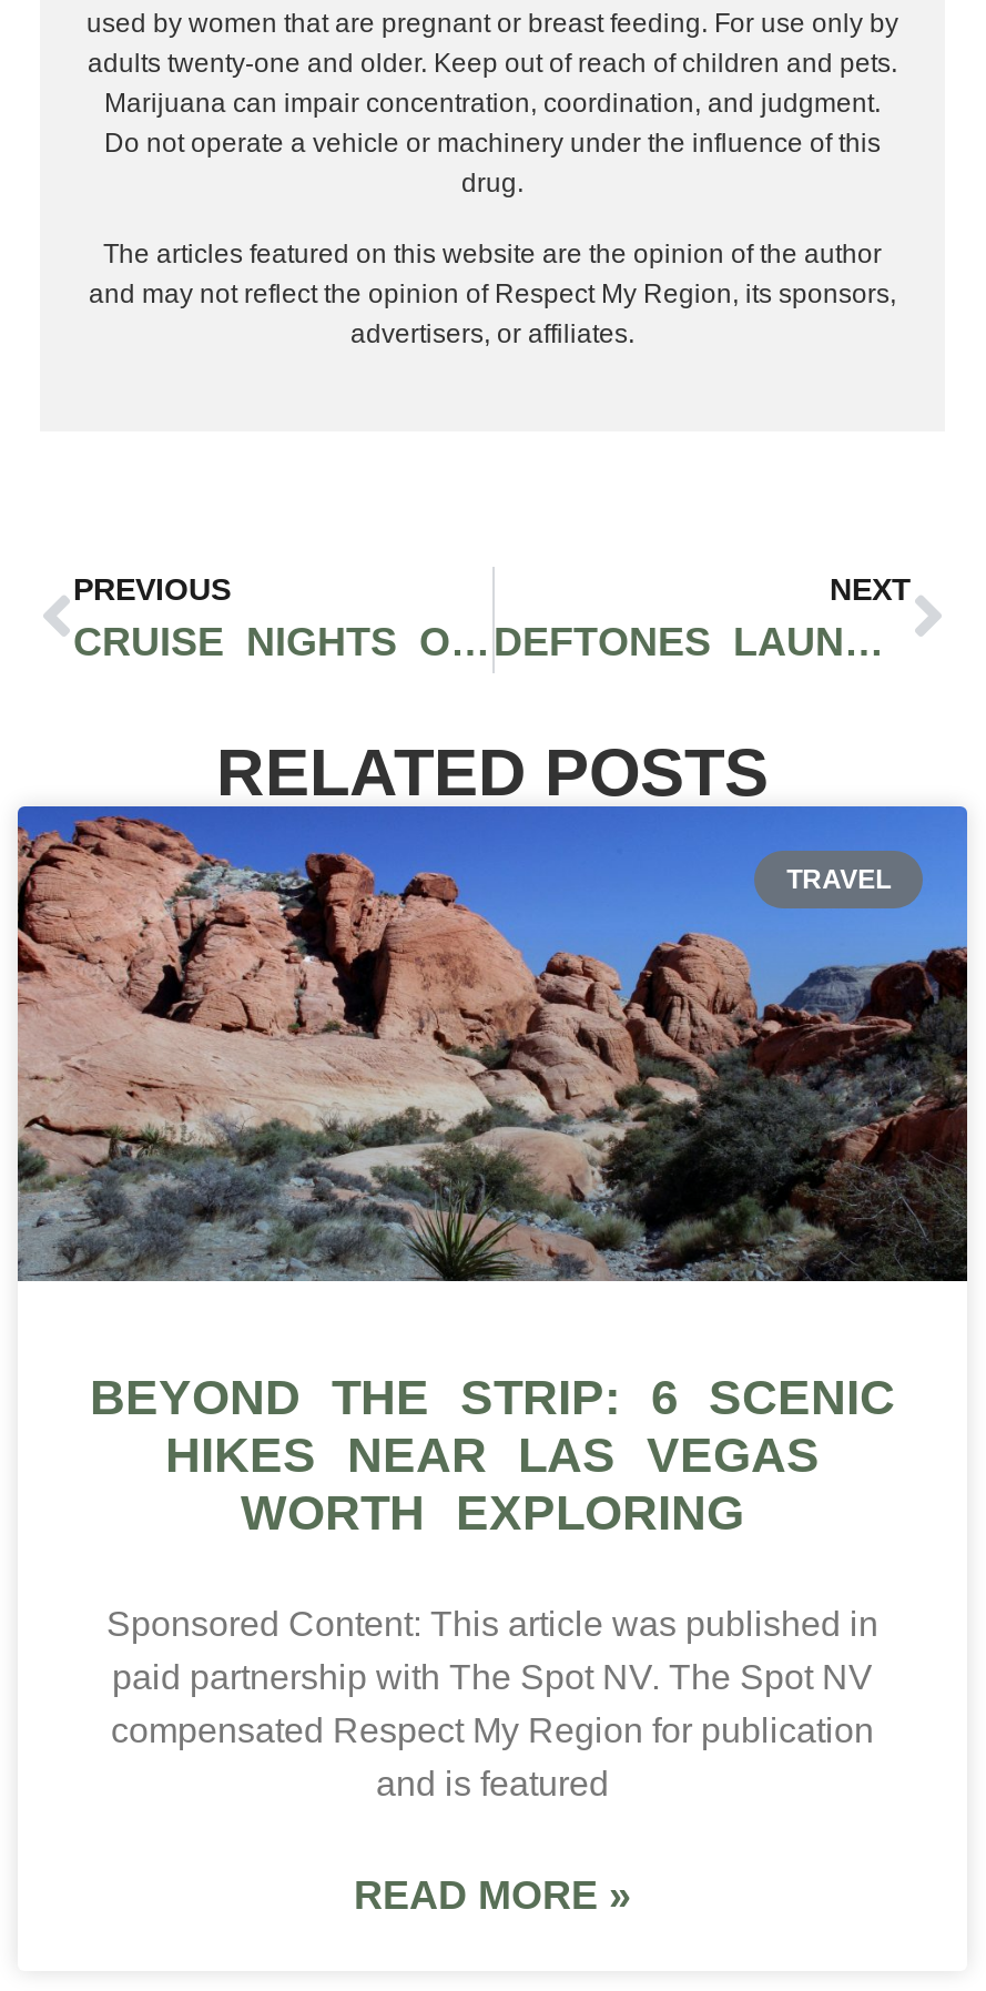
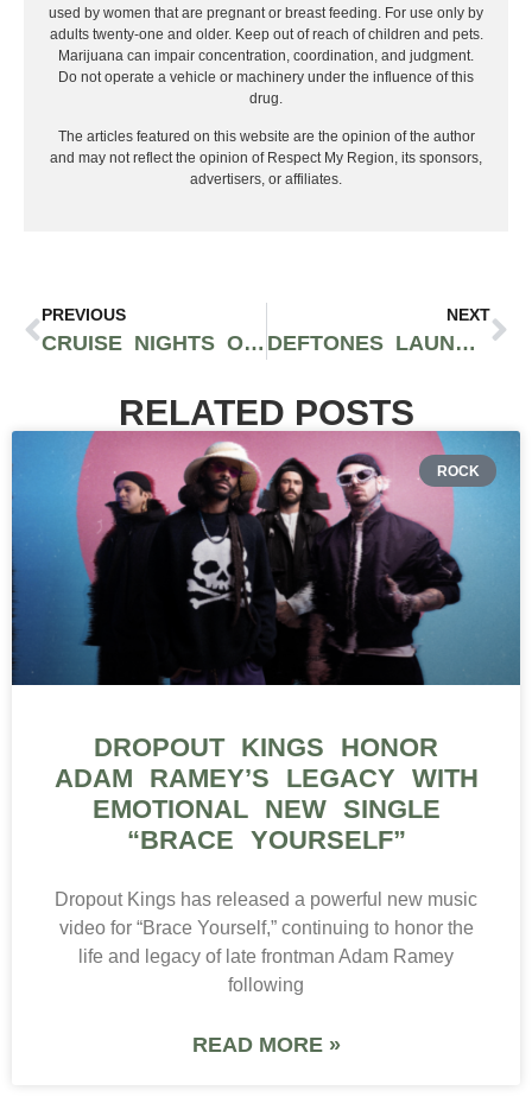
- [image]
- TRAVEL
+ [image]
+ ROCK

- BEYOND THE STRIP: 6 SCENIC
- HIKES NEAR LAS VEGAS
- WORTH EXPLORING
+ DROPOUT KINGS HONOR
+ ADAM RAMEY’S LEGACY WITH
+ EMOTIONAL NEW SINGLE
+ “BRACE YOURSELF”

- Sponsored Content: This article was published in
- paid partnership with The Spot NV. The Spot NV
- compensated Respect My Region for publication
- and is featured
+ Dropout Kings has released a powerful new music
+ video for “Brace Yourself,” continuing to honor the
+ life and legacy of late frontman Adam Ramey
+ following
